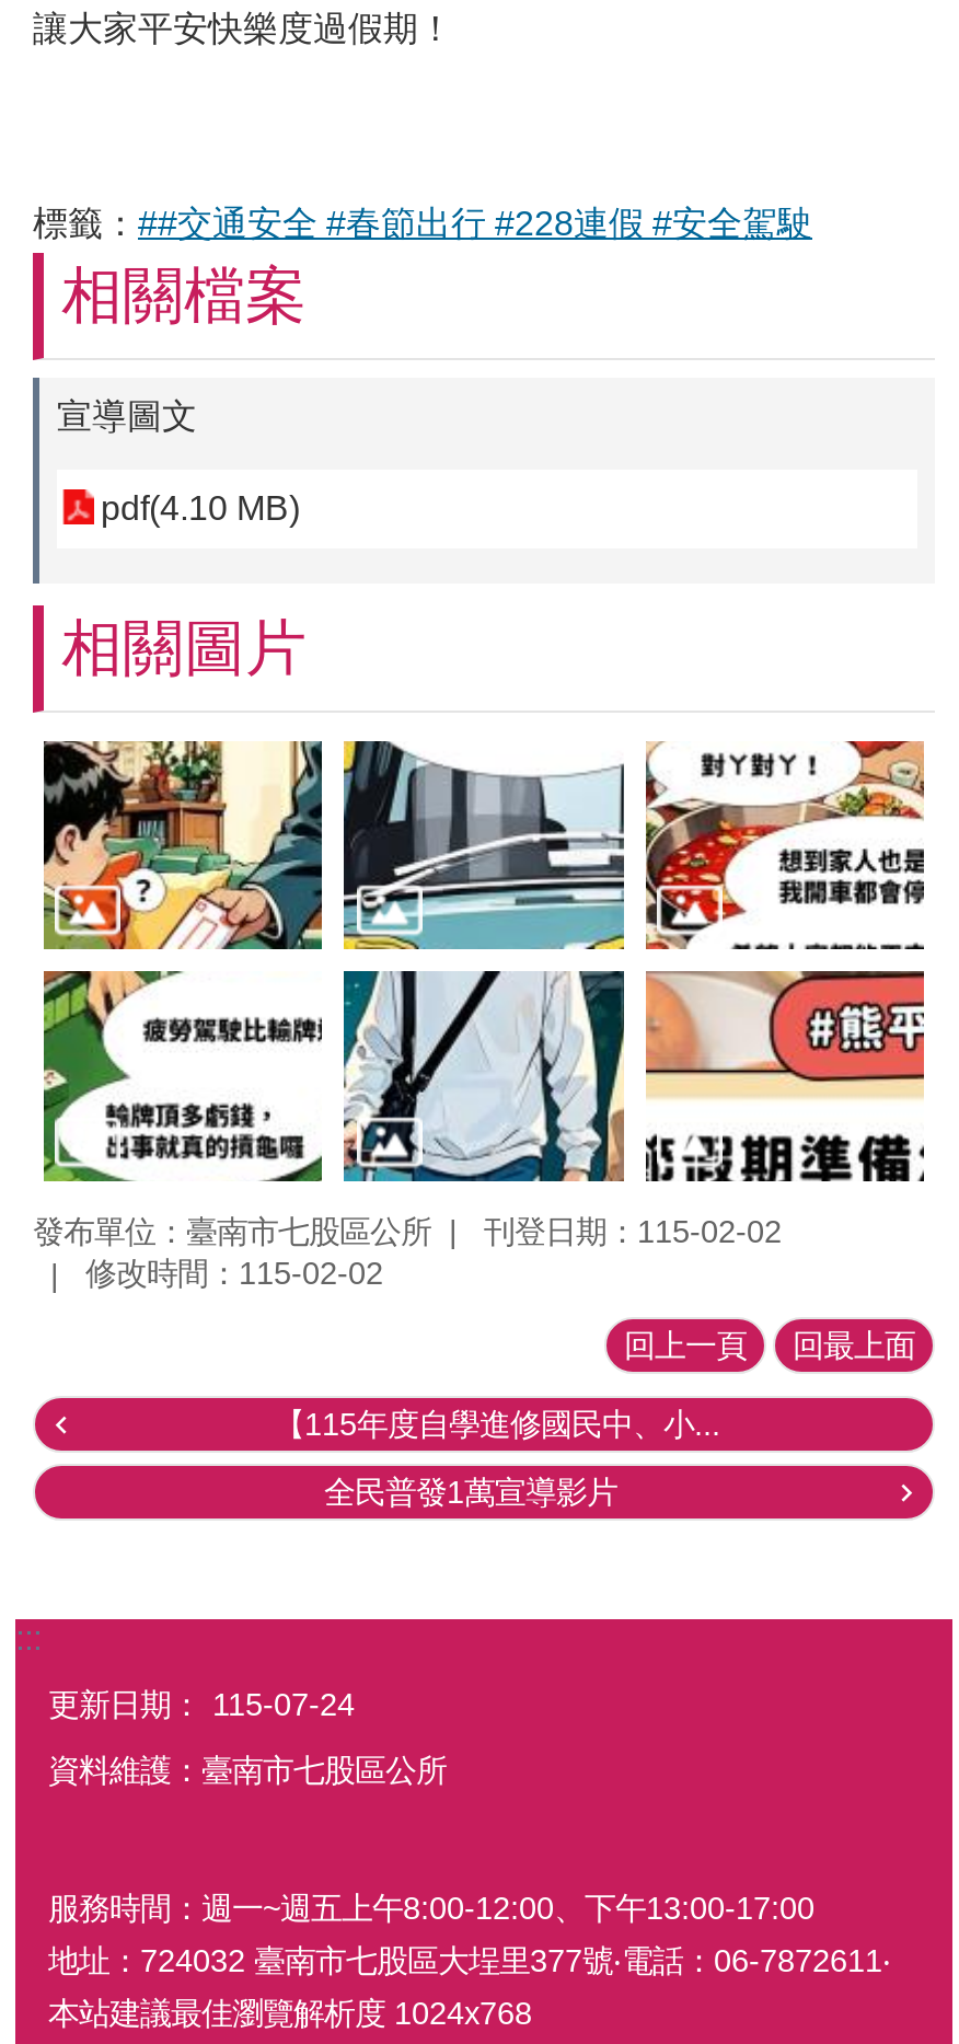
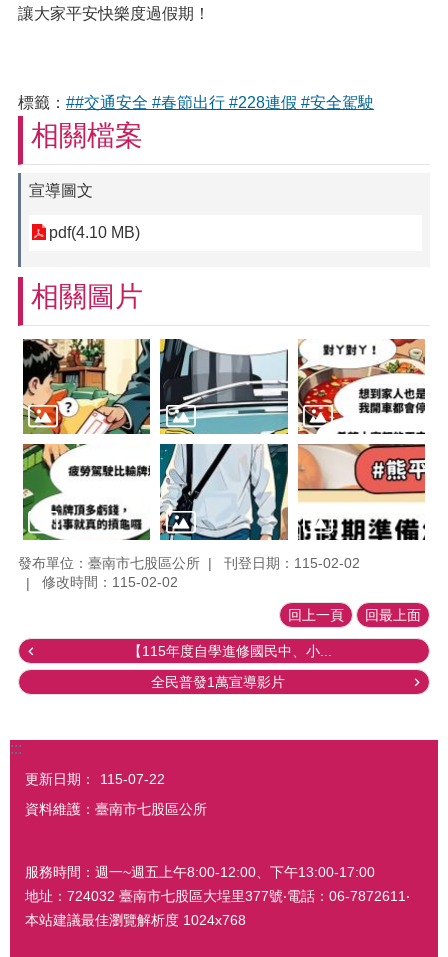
- 更新日期： 115-07-24
+ 更新日期： 115-07-22
